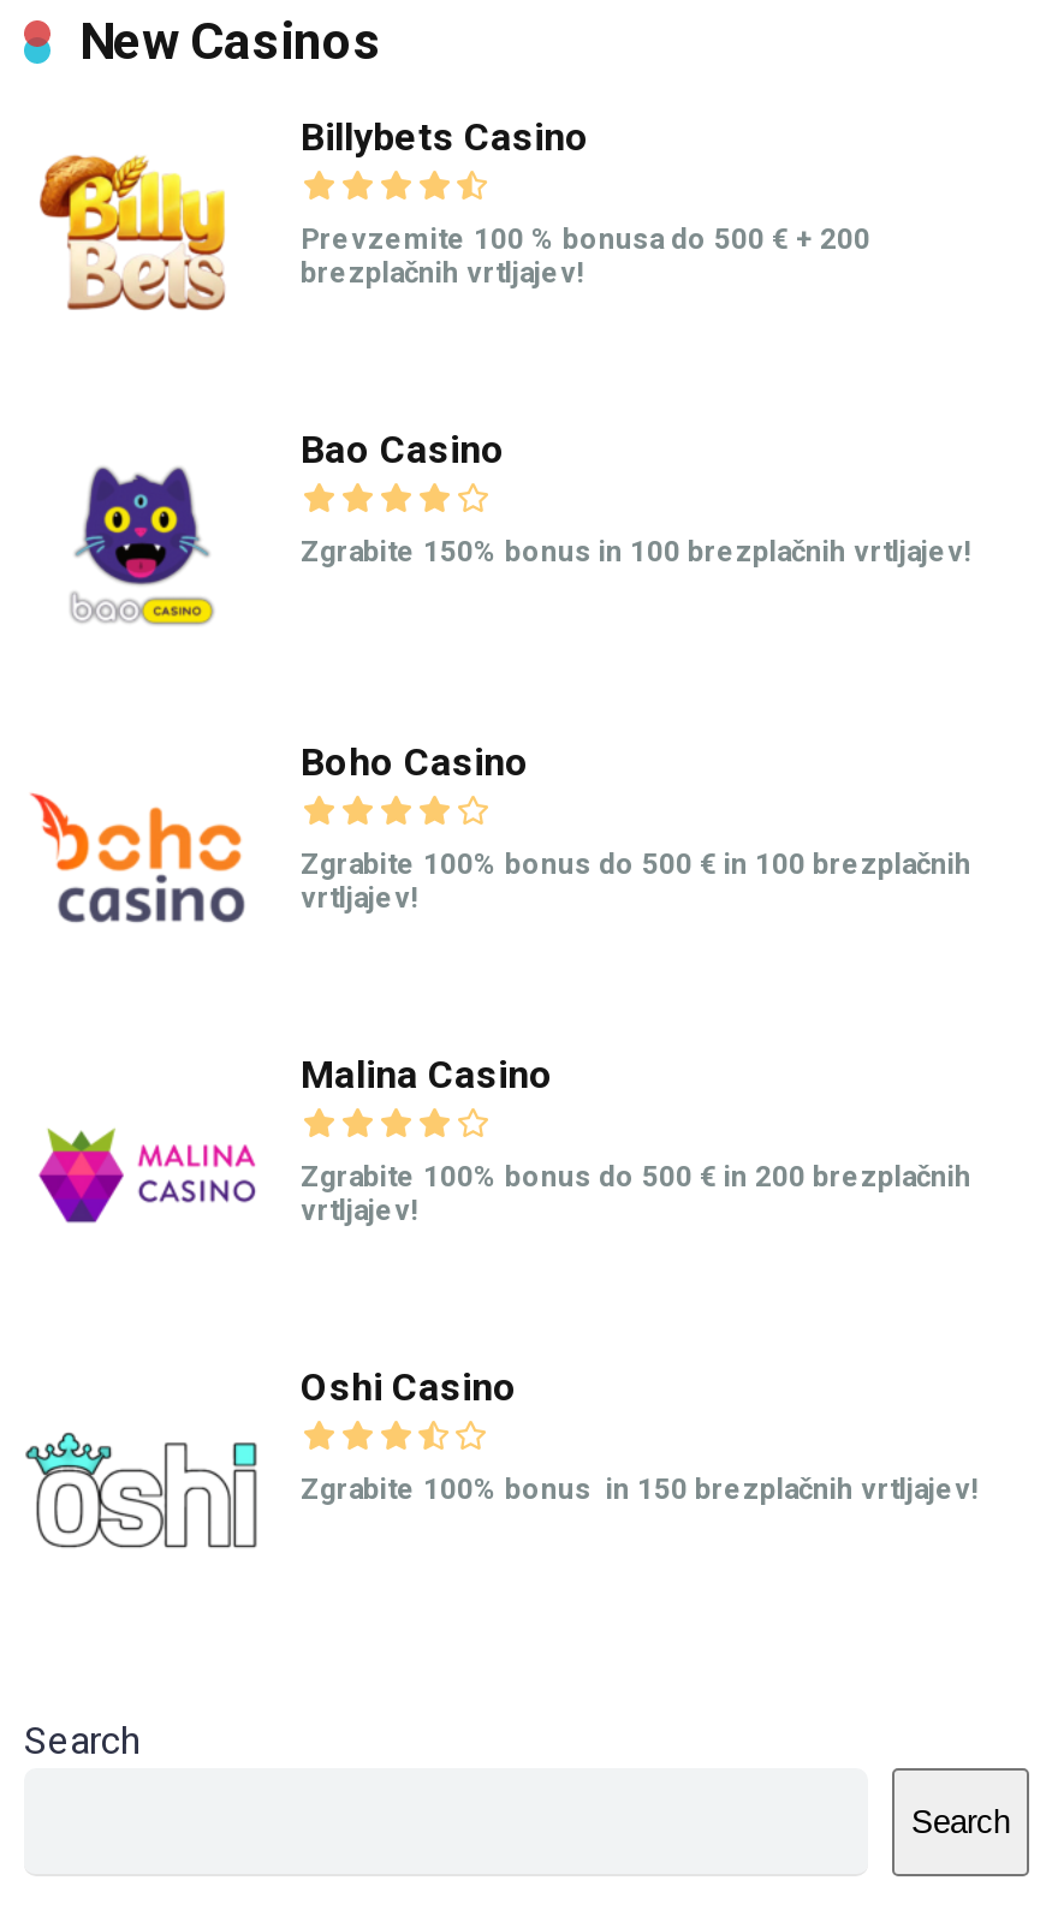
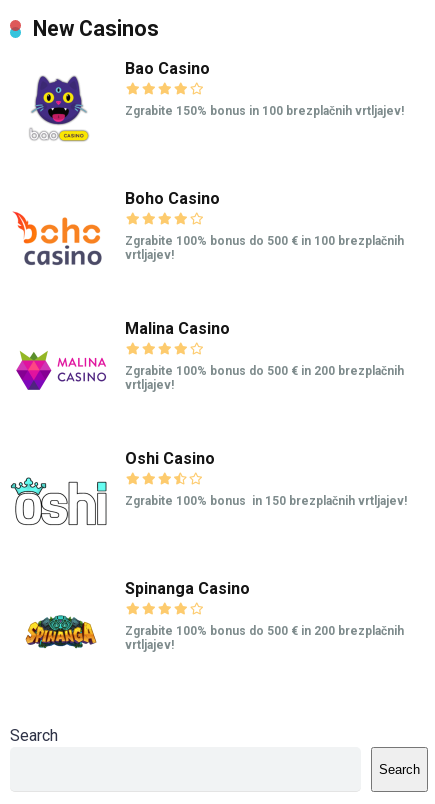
- [image]
- Billybets Casino
- Prevzemite 100 % bonusa do 500 € + 200
- brezplačnih vrtljajev!

moved up: [image] | Bao Casino | Zgrabite 150% bonus in 100 brezplačnih vrtljajev! | ... | Oshi Casino | Zgrabite 100% bonus in 150 brezplačnih vrtljajev!

+ [image]
+ Spinanga Casino
+ Zgrabite 100% bonus do 500 € in 200 brezplačnih
+ vrtljajev!
